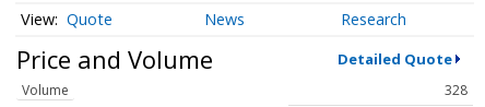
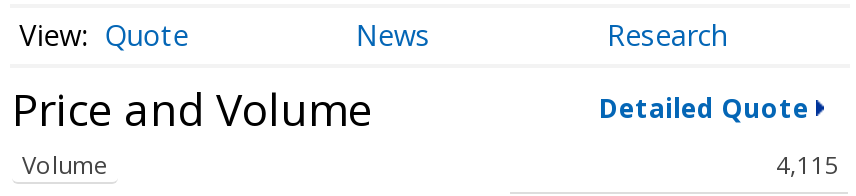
- 328
+ 4,115
